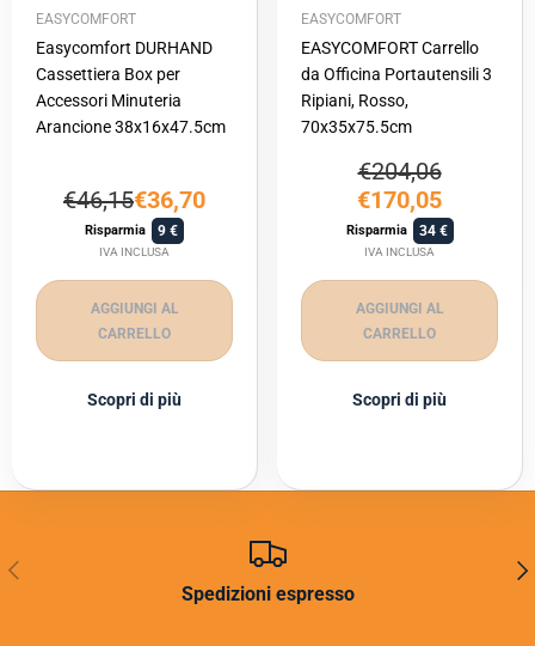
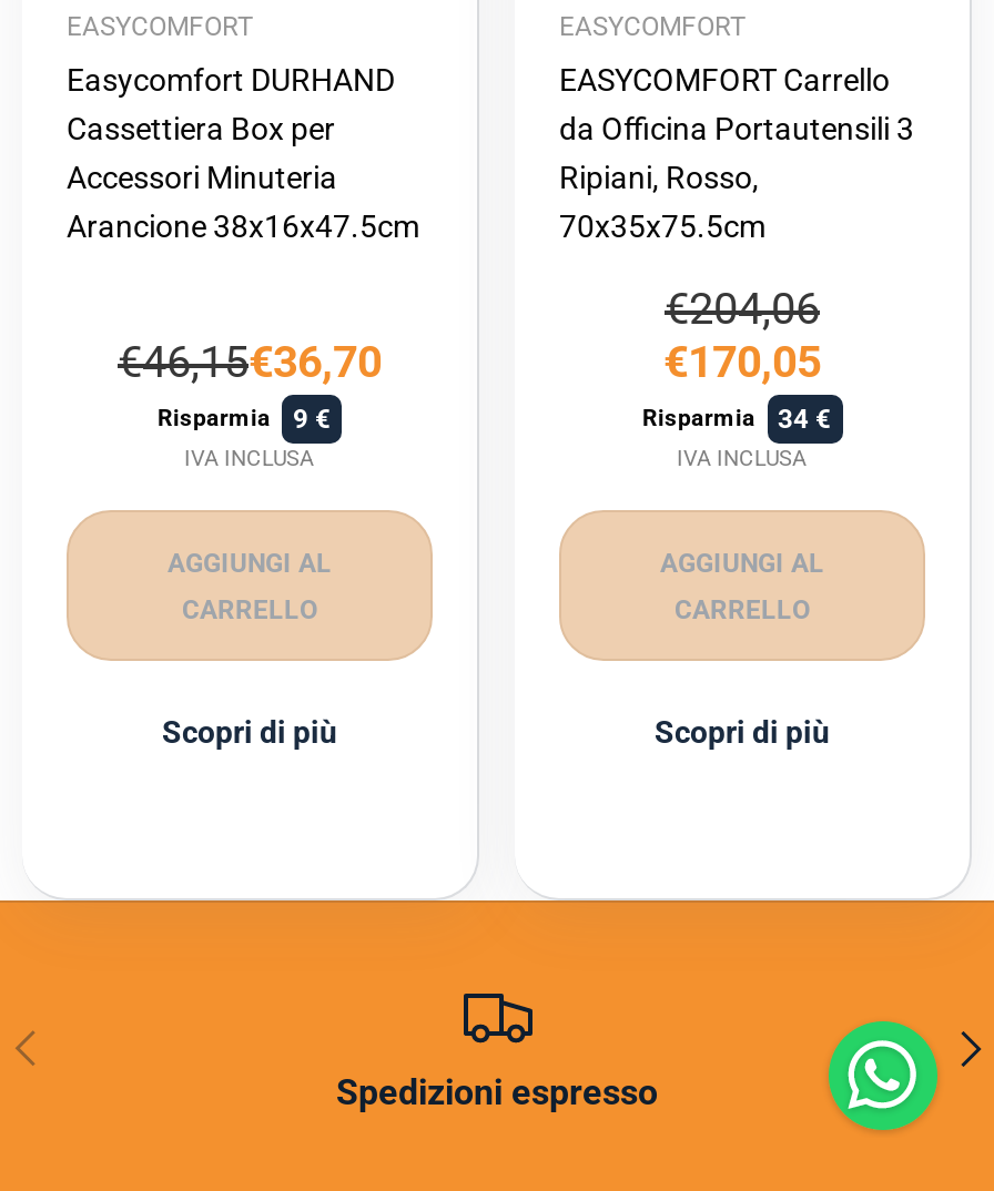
+ [image]
